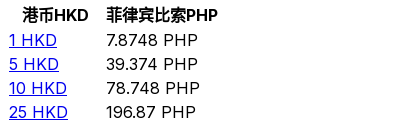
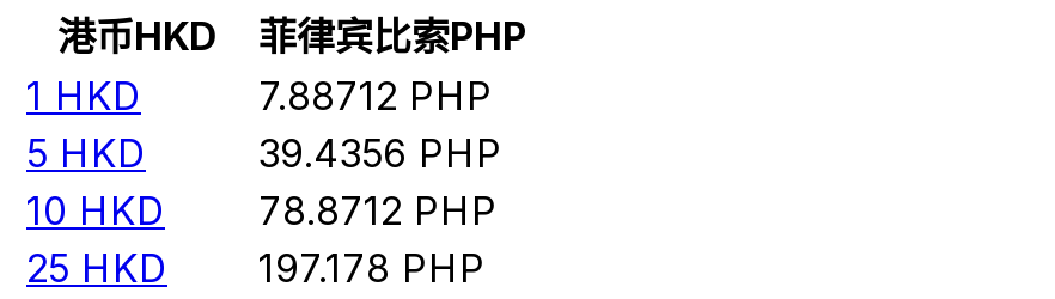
- 7.8748 PHP
+ 7.88712 PHP

- 39.374 PHP
+ 39.4356 PHP

- 10 HKD 78.748 PHP
+ 10 HKD 78.8712 PHP

- 25 HKD 196.87 PHP
+ 25 HKD 197.178 PHP
